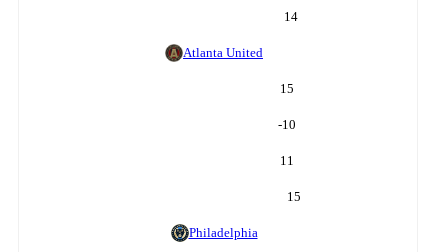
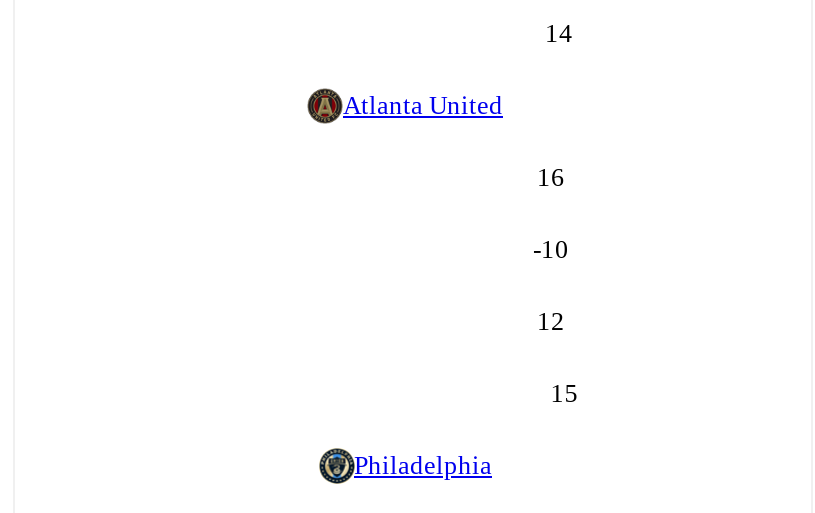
- 15
+ 16

- 11
+ 12
